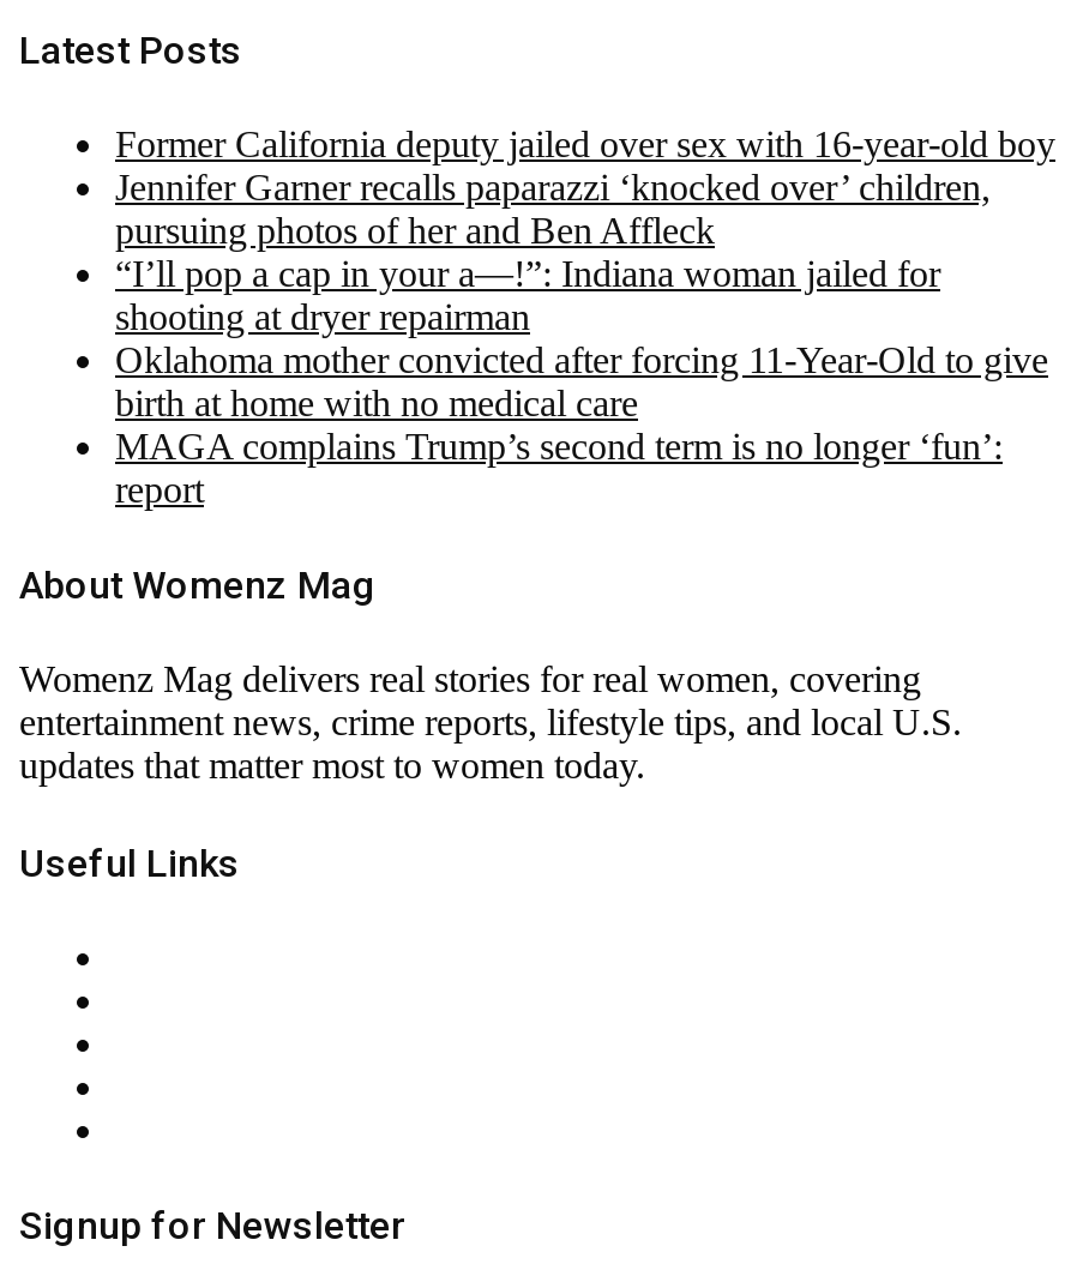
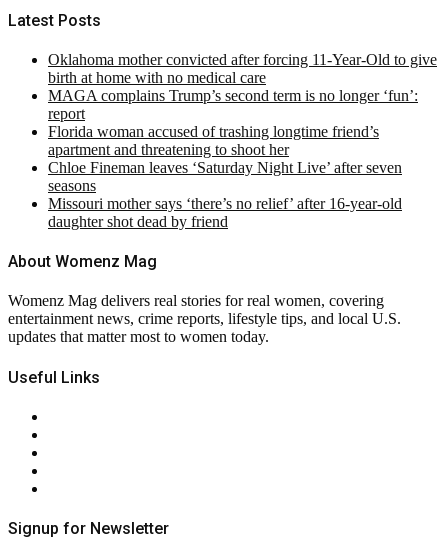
- Former California deputy jailed over sex with 16-year-old boy
- Jennifer Garner recalls paparazzi ‘knocked over’ children,
- pursuing photos of her and Ben Affleck
- “I’ll pop a cap in your a—!”: Indiana woman jailed for
- shooting at dryer repairman

moved up: Oklahoma mother convicted after forcing 11-Year-Old to give | birth at home with no medical care | MAGA complains Trump’s second term is no longer ‘fun’: | report

+ Florida woman accused of trashing longtime friend’s
+ apartment and threatening to shoot her
+ Chloe Fineman leaves ‘Saturday Night Live’ after seven
+ seasons
+ Missouri mother says ‘there’s no relief’ after 16-year-old
+ daughter shot dead by friend
